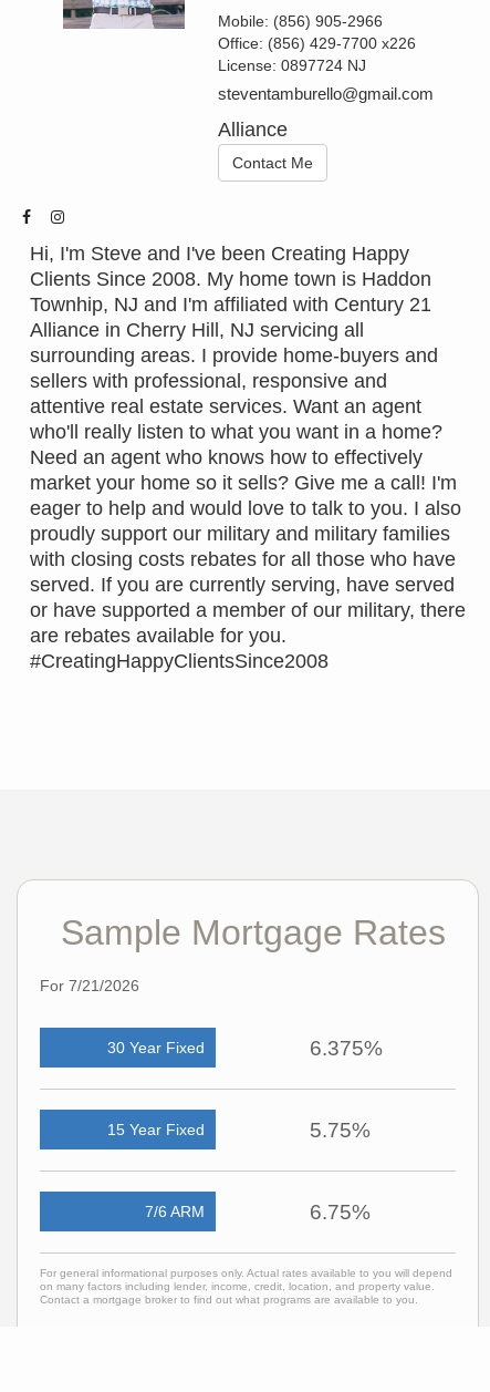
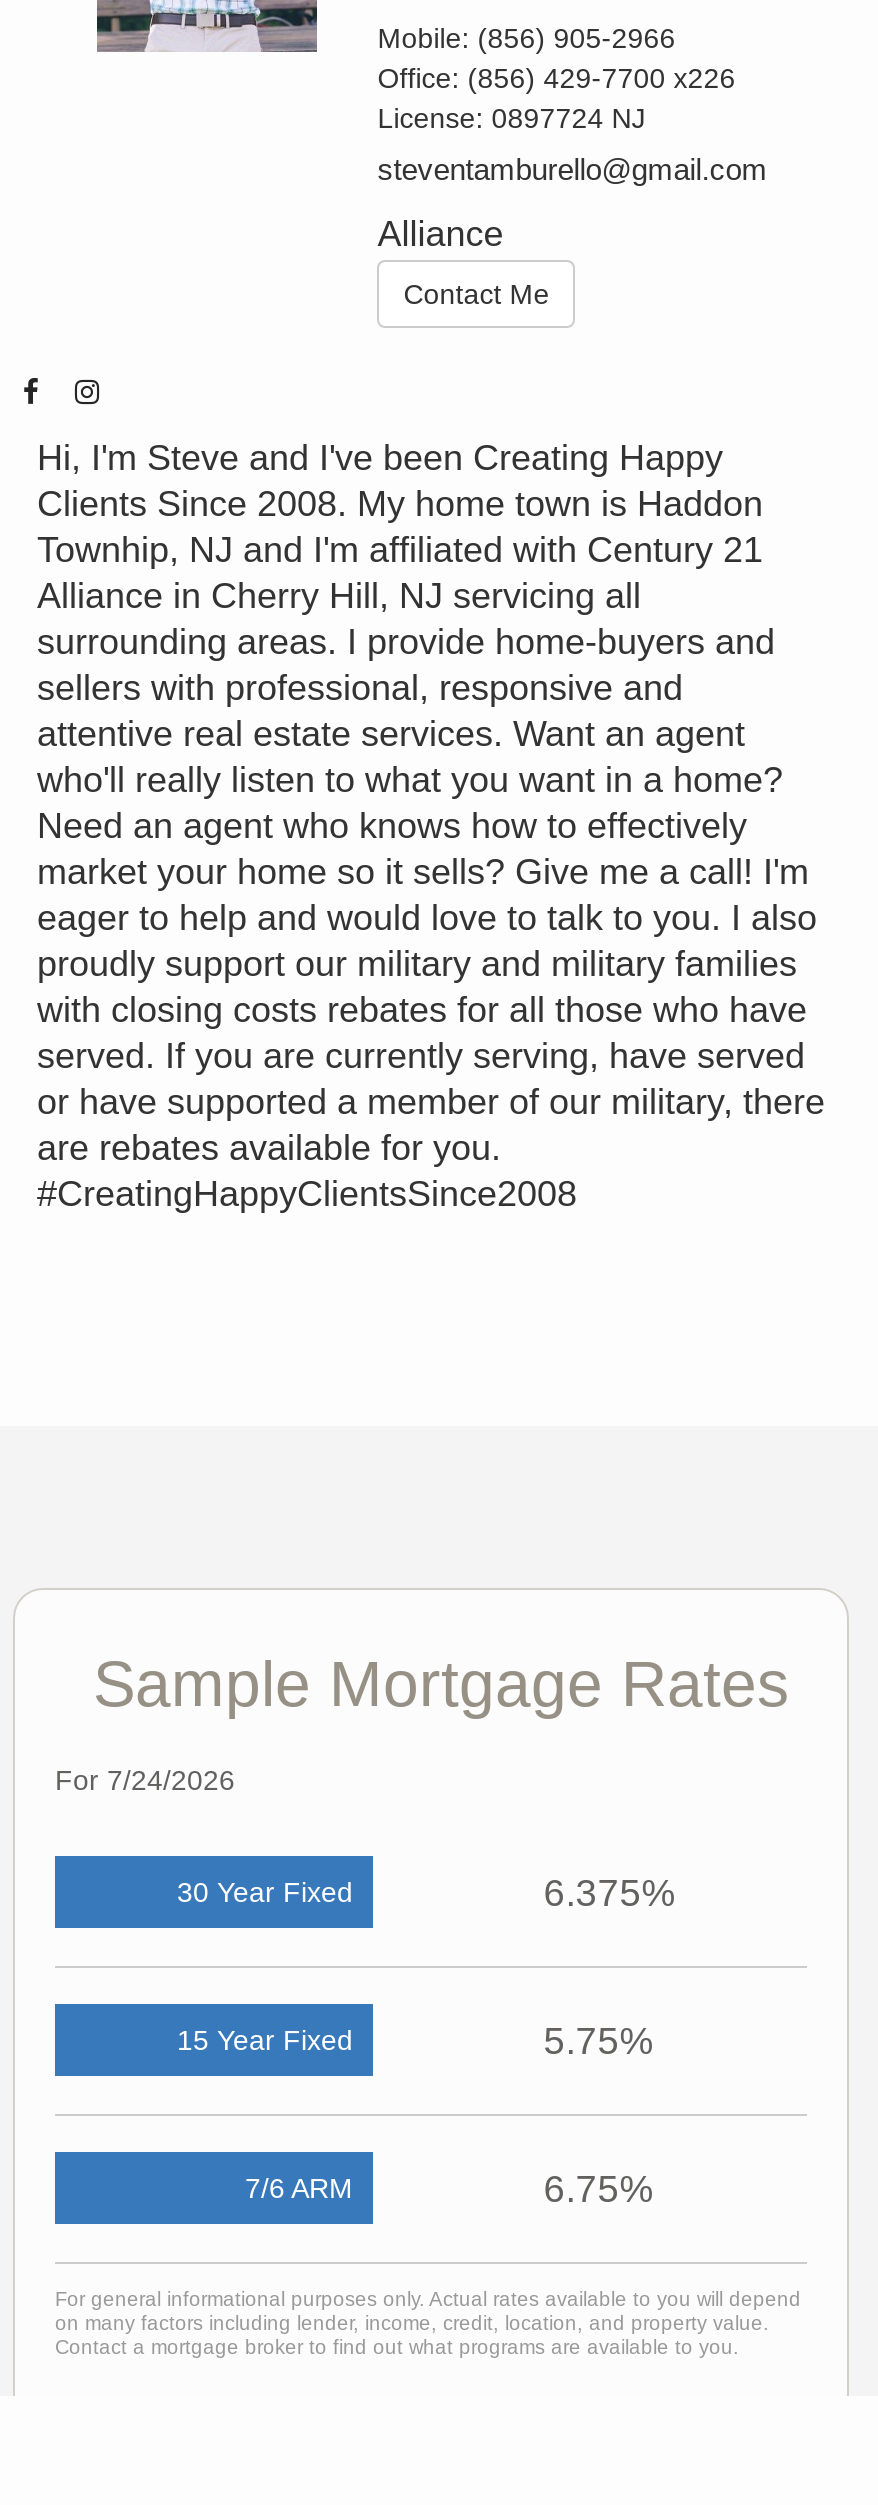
- For 7/21/2026
+ For 7/24/2026
